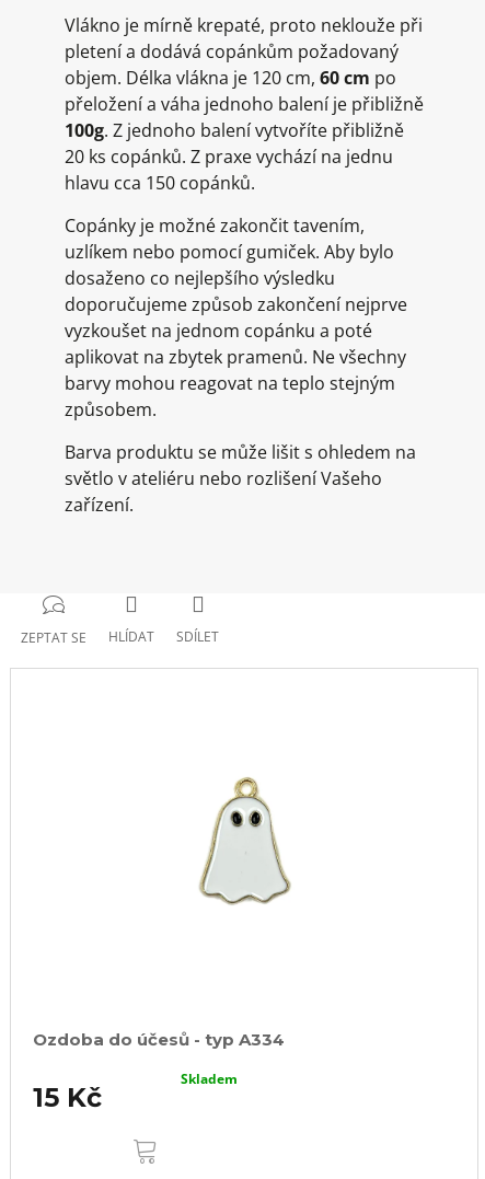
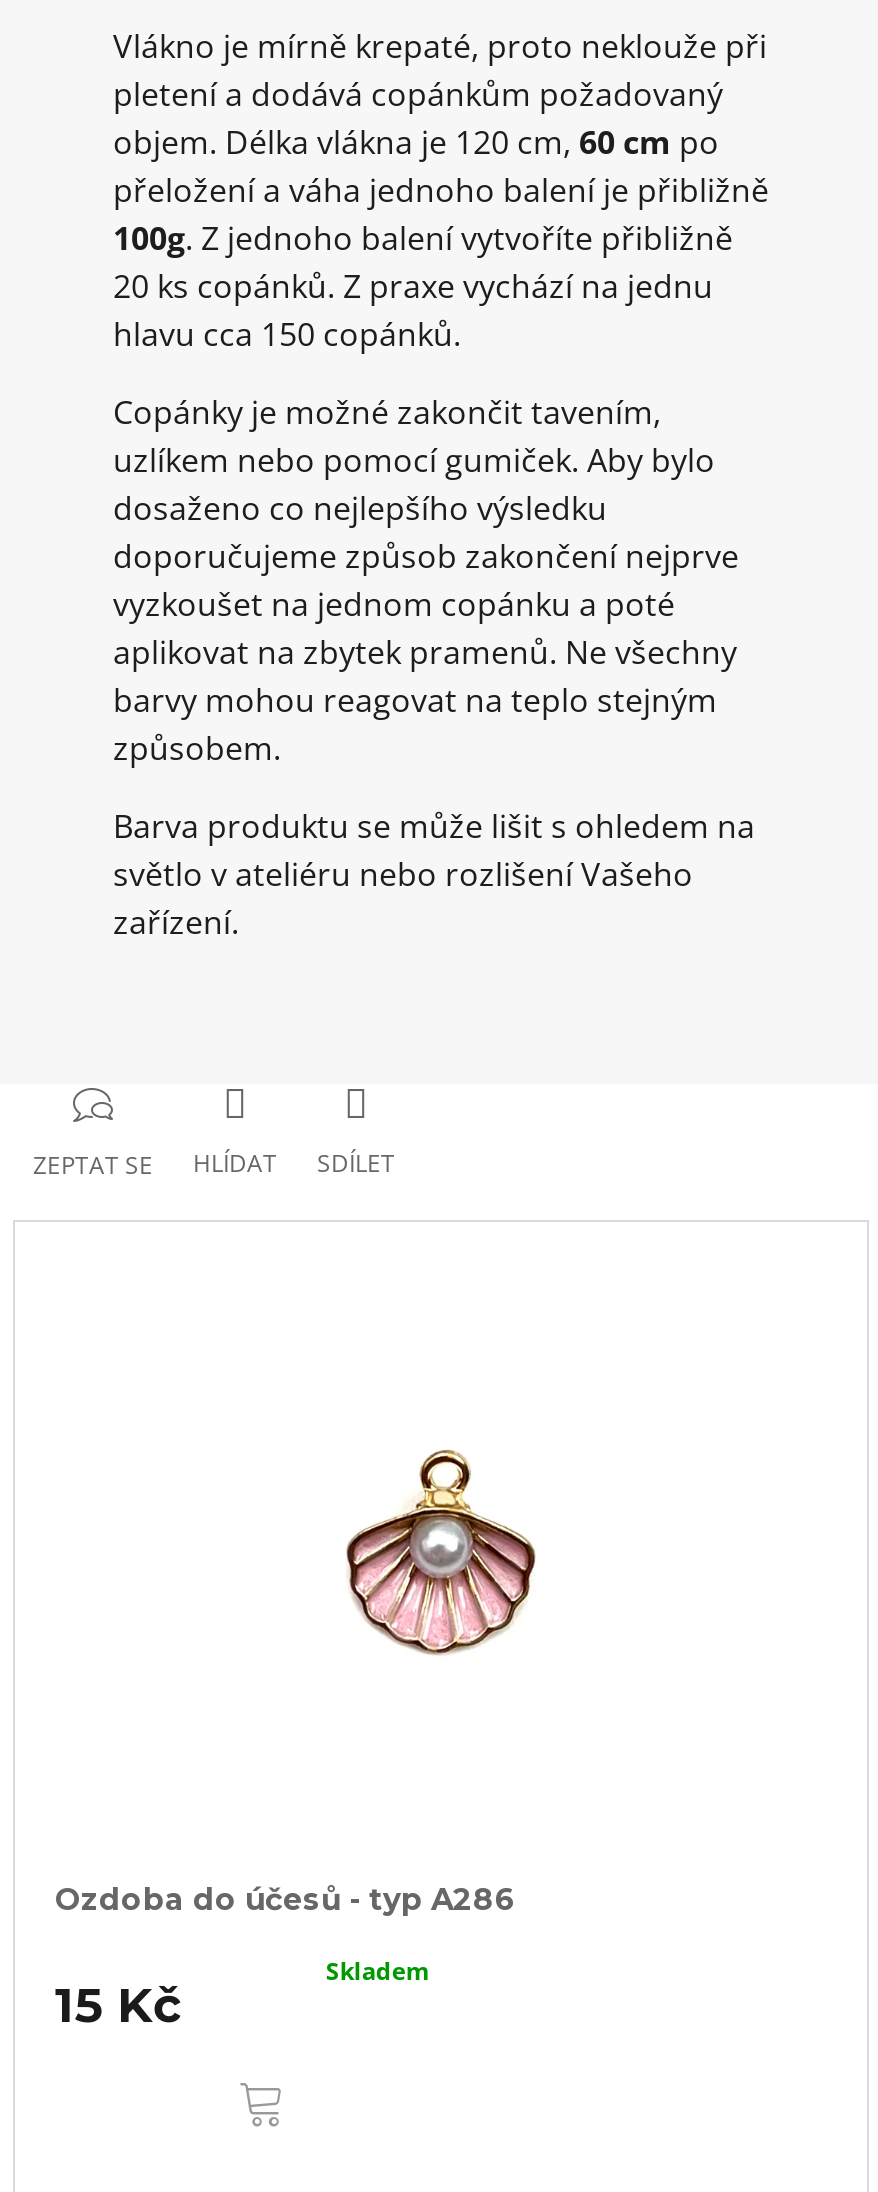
- [image]
+ [image]

- Ozdoba do účesů - typ A334
+ Ozdoba do účesů - typ A286
